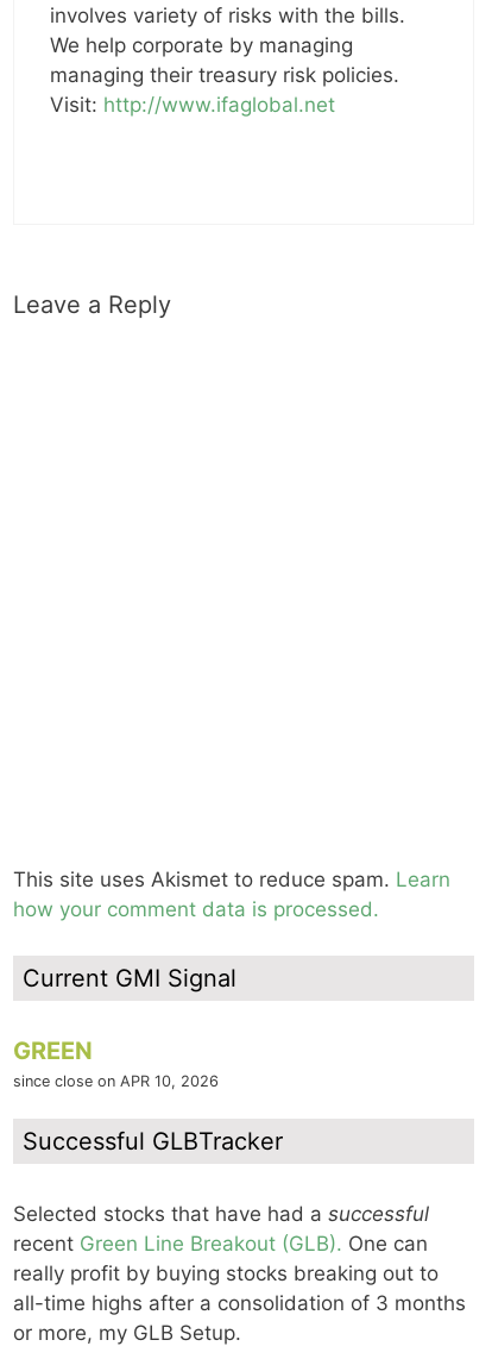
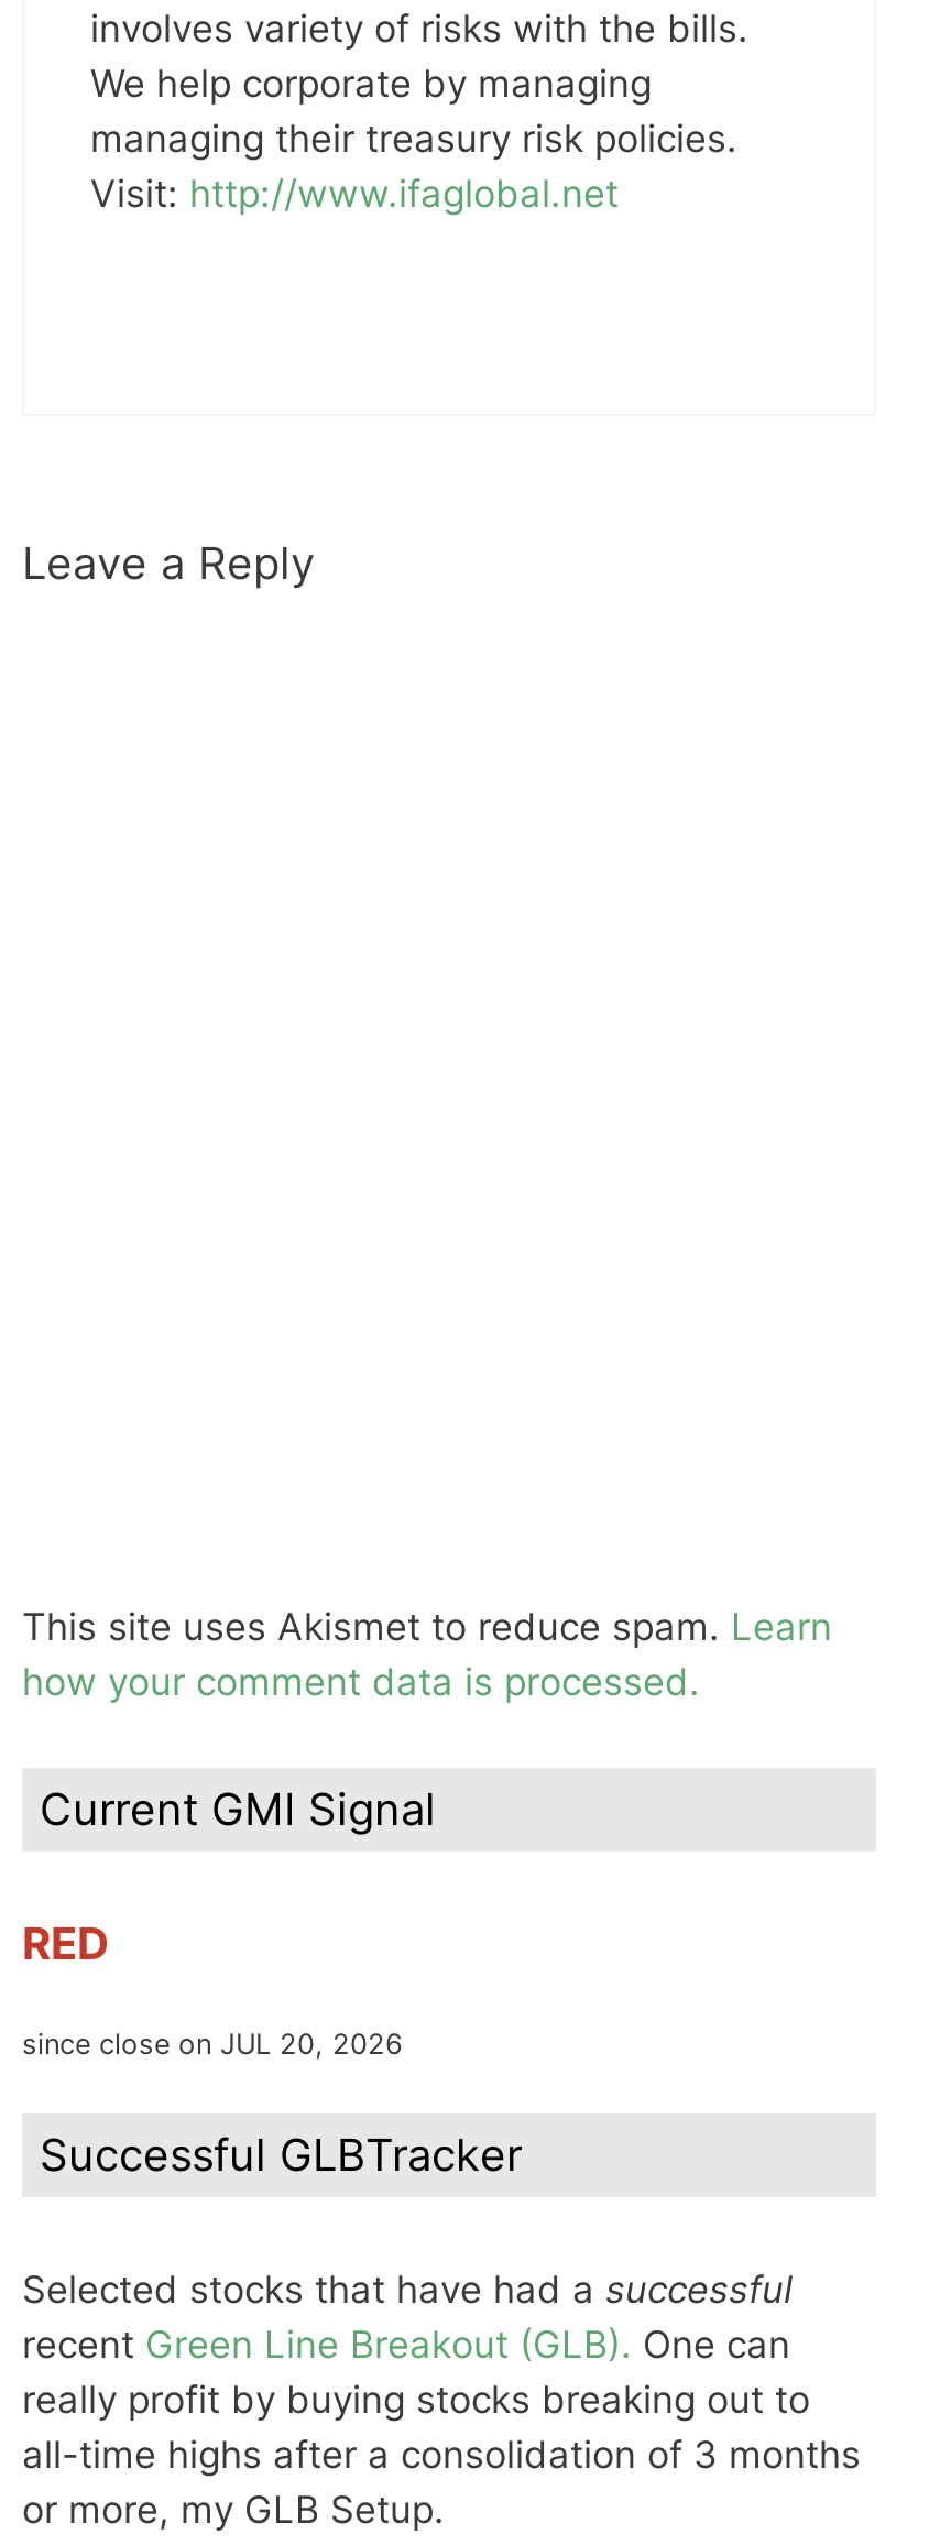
- GREEN
- since close on APR 10, 2026
+ RED
+ since close on JUL 20, 2026
